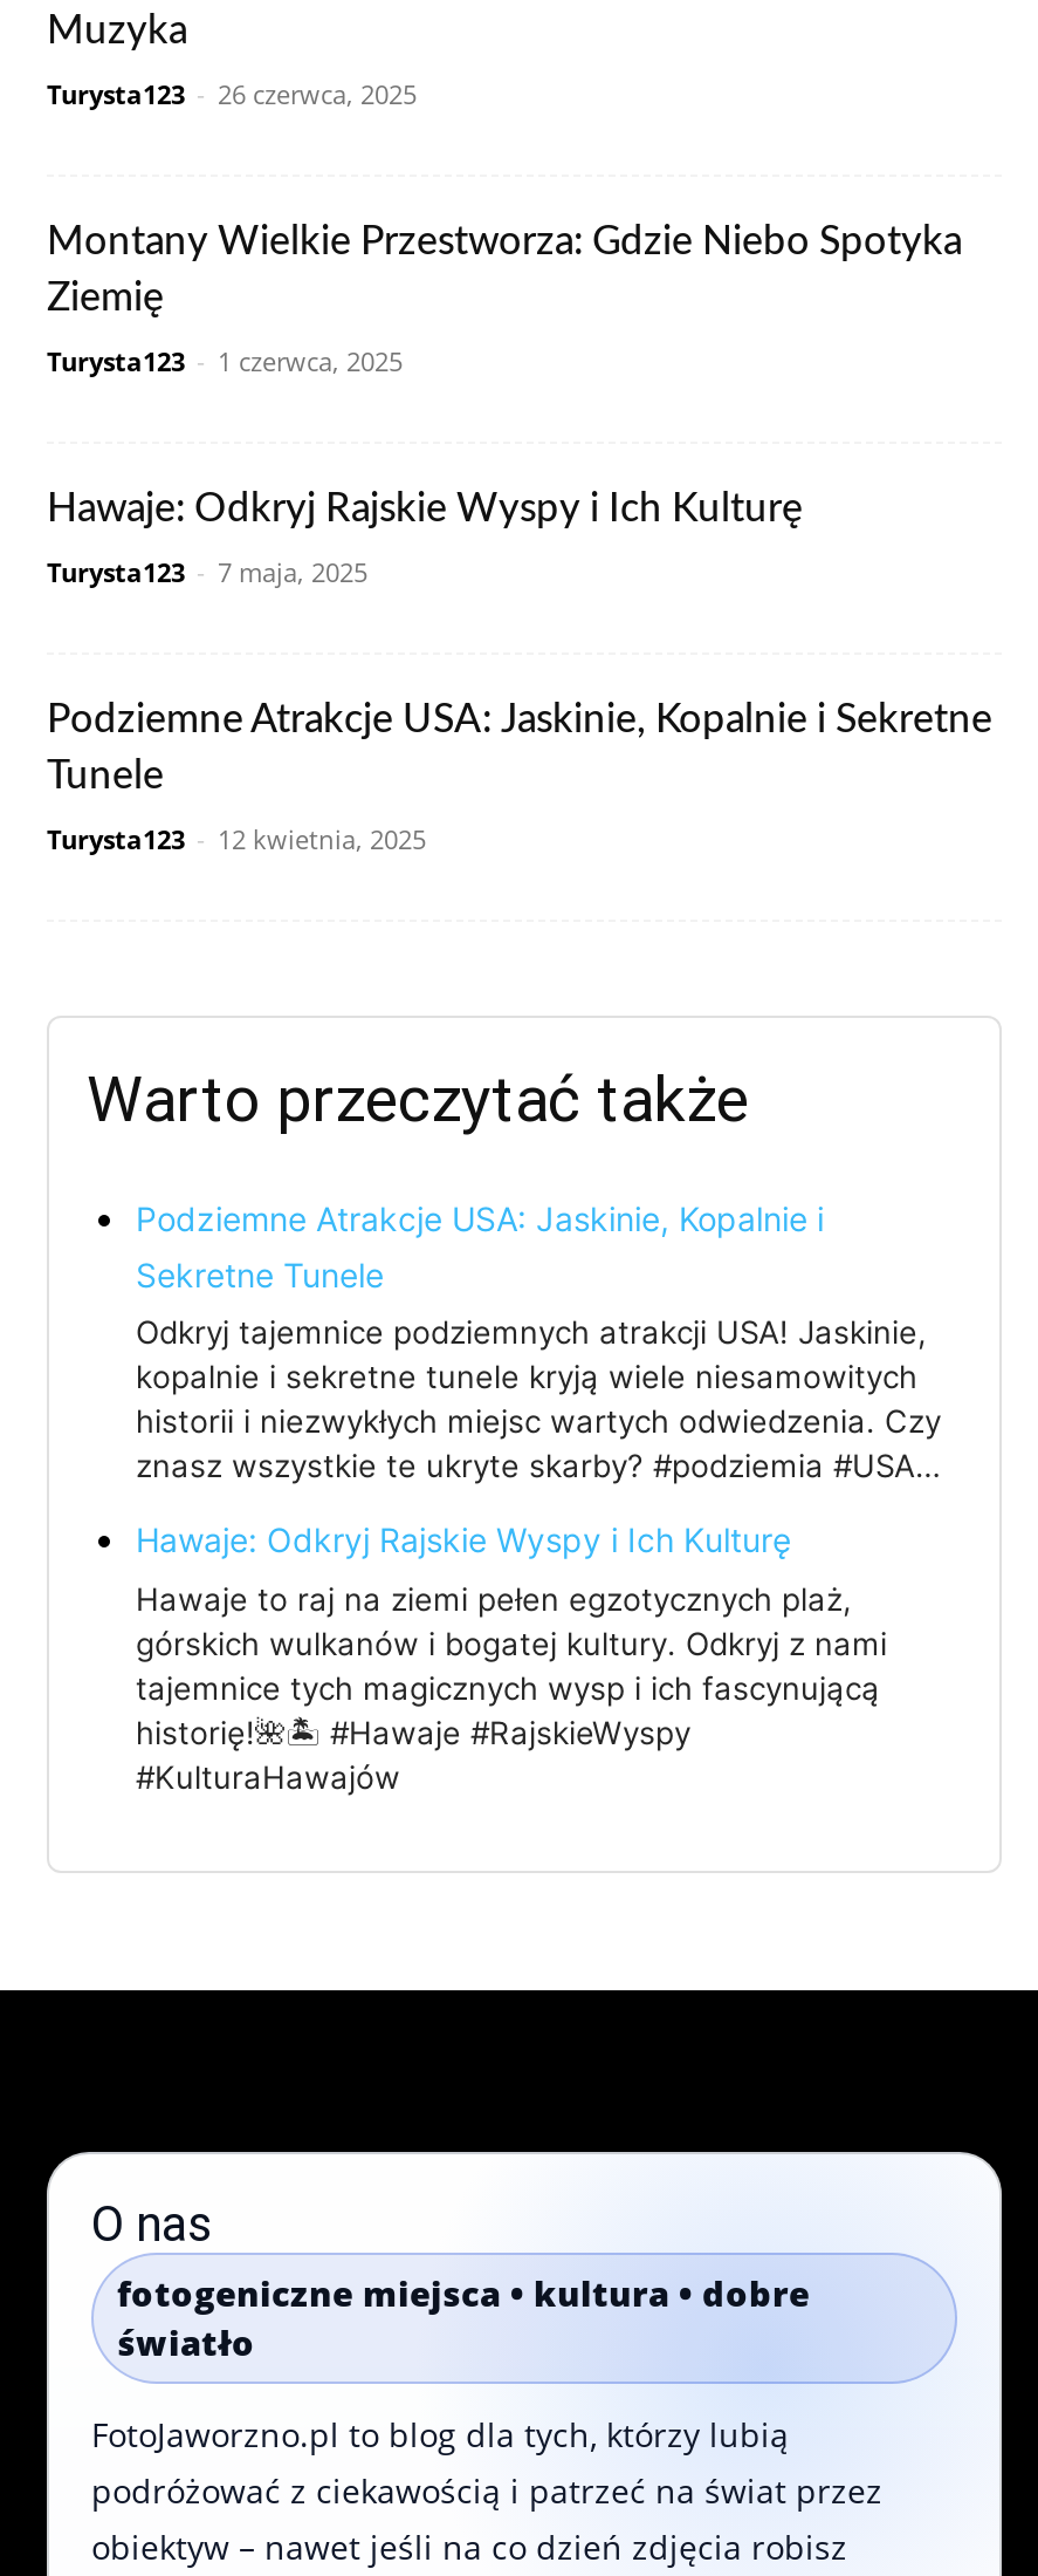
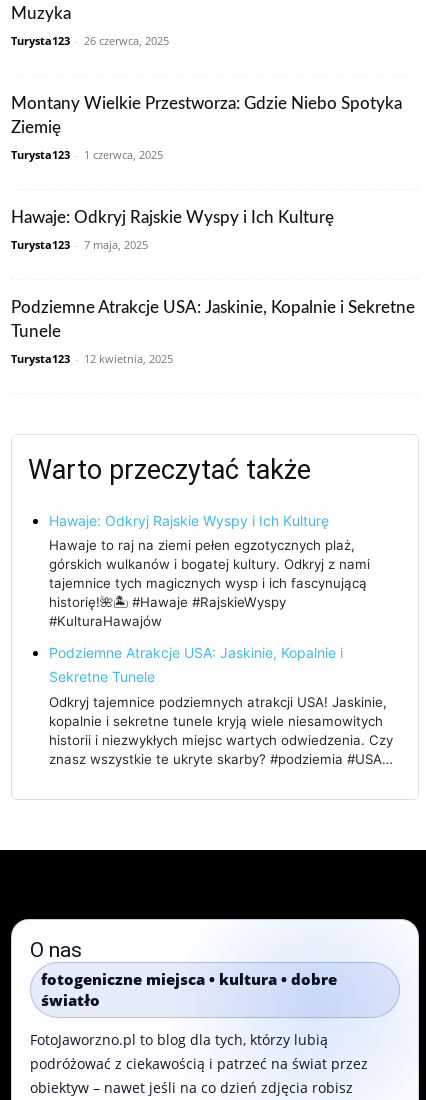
moved down: Podziemne Atrakcje USA: Jaskinie, Kopalnie i | Sekretne Tunele | Odkryj tajemnice podziemnych atrakcji USA! Jaskinie, | kopalnie i sekretne tunele kryją wiele niesamowitych | historii i niezwykłych miejsc wartych odwiedzenia. Czy | znasz wszystkie te ukryte skarby? #podziemia #USA…

moved up: Hawaje: Odkryj Rajskie Wyspy i Ich Kulturę | Hawaje to raj na ziemi pełen egzotycznych plaż, | górskich wulkanów i bogatej kultury. Odkryj z nami | tajemnice tych magicznych wysp i ich fascynującą | #KulturaHawajów
